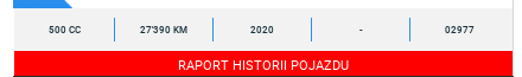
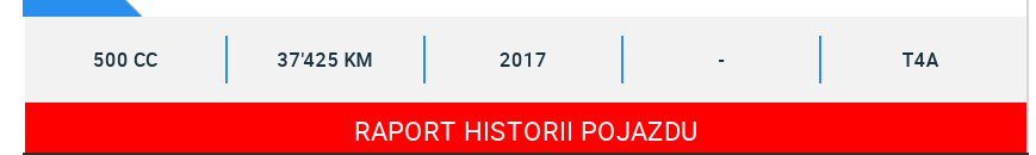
- 27'390 KM
+ 37'425 KM

- 2020
+ 2017

- 02977
+ T4A
